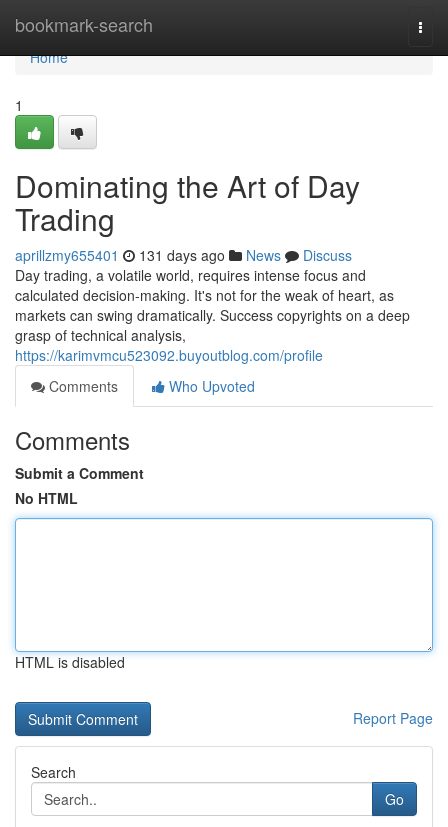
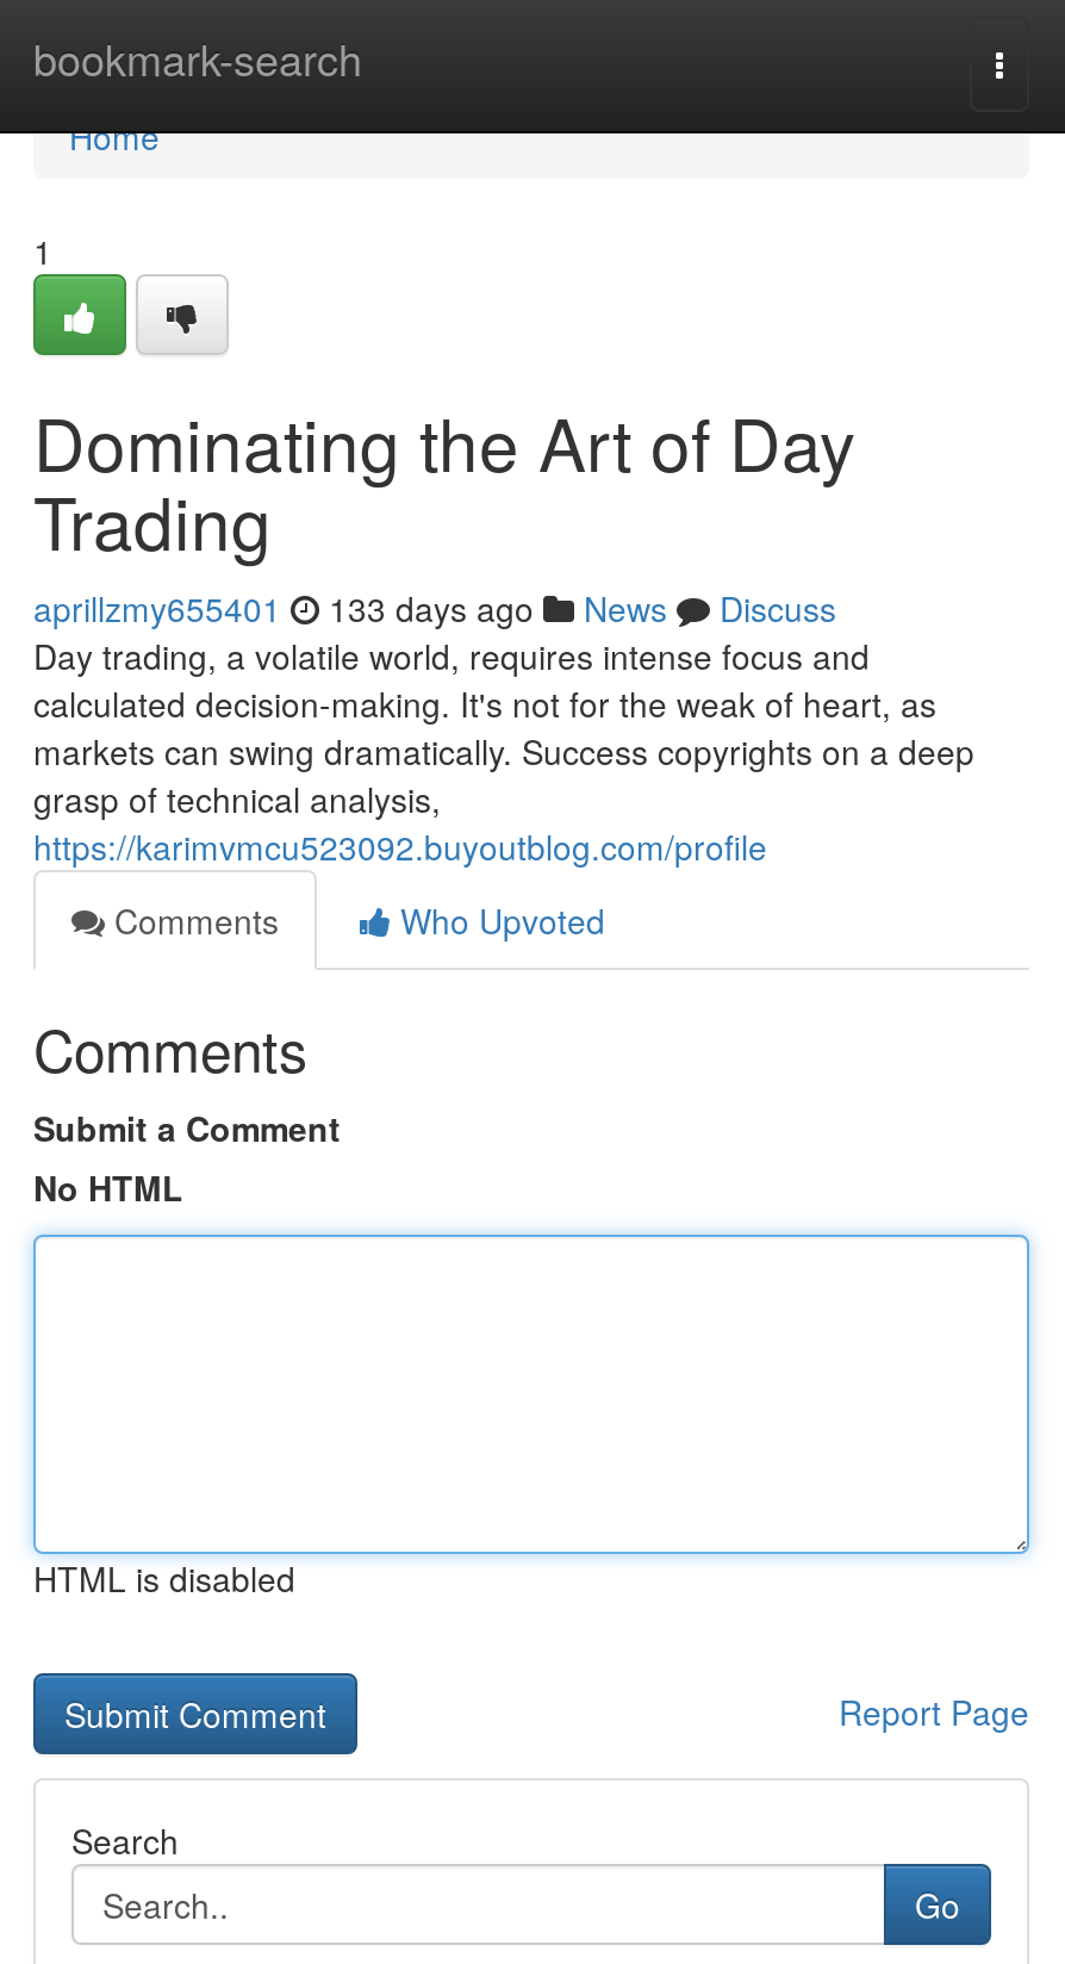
- aprillzmy655401 131 days ago News Discuss
+ aprillzmy655401 133 days ago News Discuss
